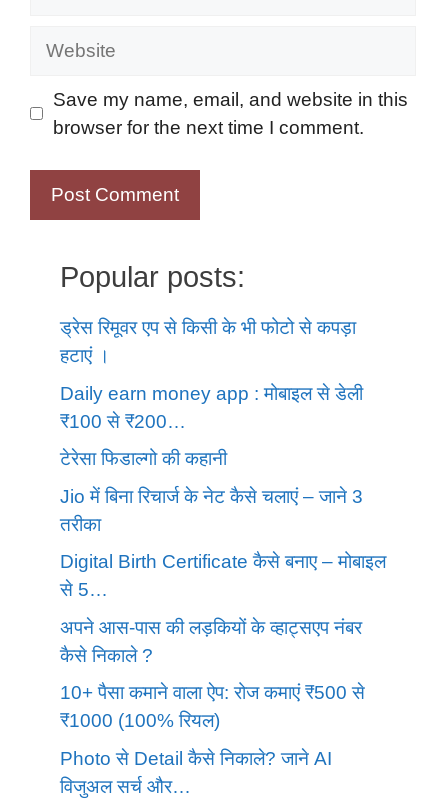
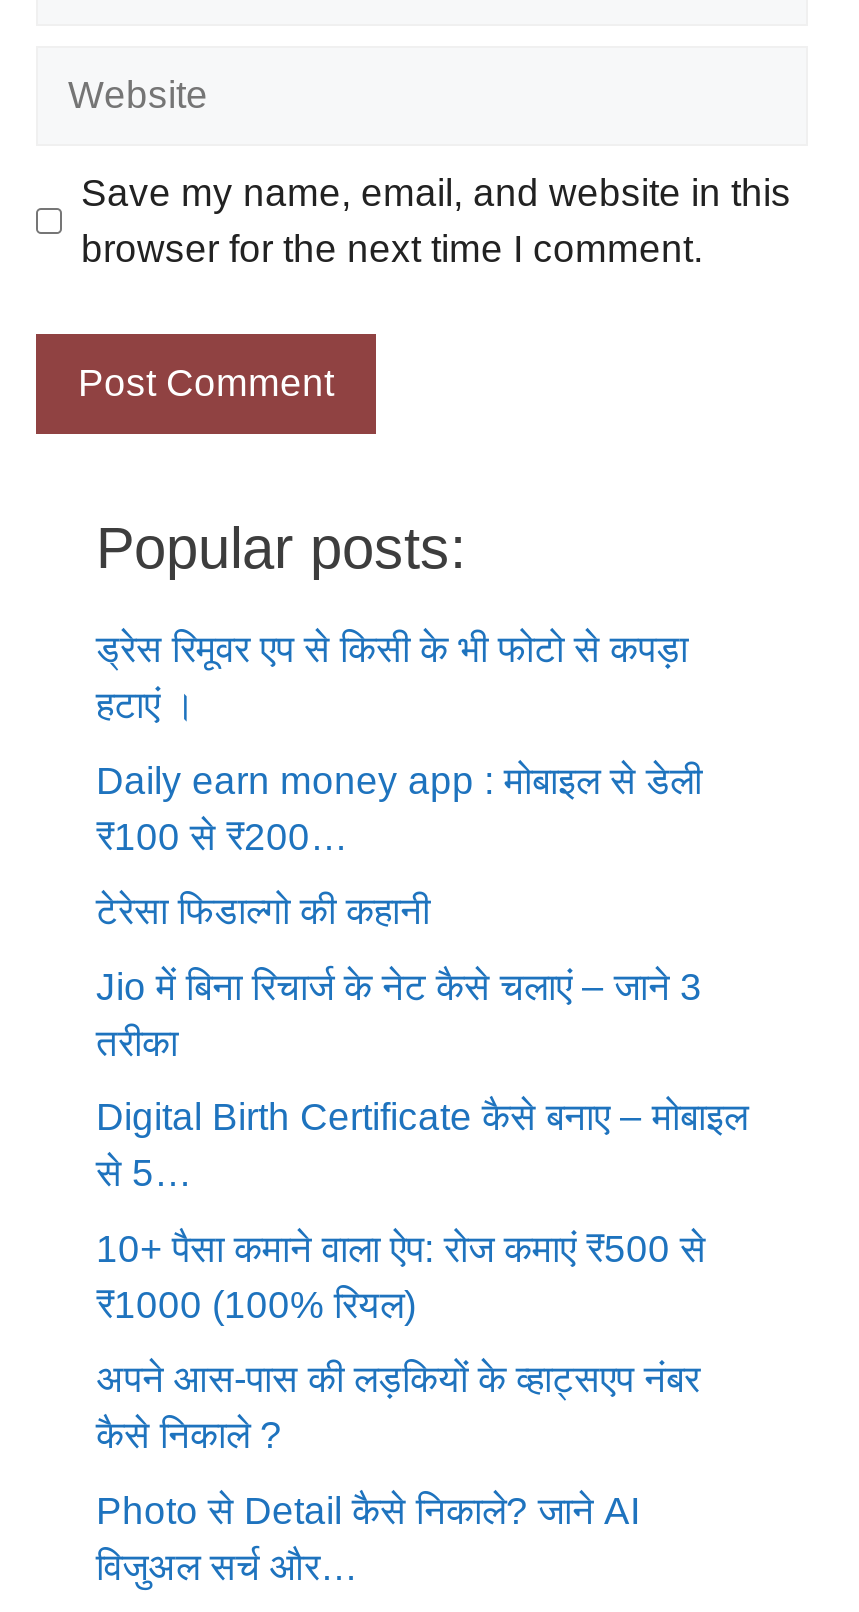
moved down: अपने आस-पास की लड़कियों के व्हाट्सएप नंबर | कैसे निकाले ?

moved up: 10+ पैसा कमाने वाला ऐप: रोज कमाएं ₹500 से | ₹1000 (100% रियल)
